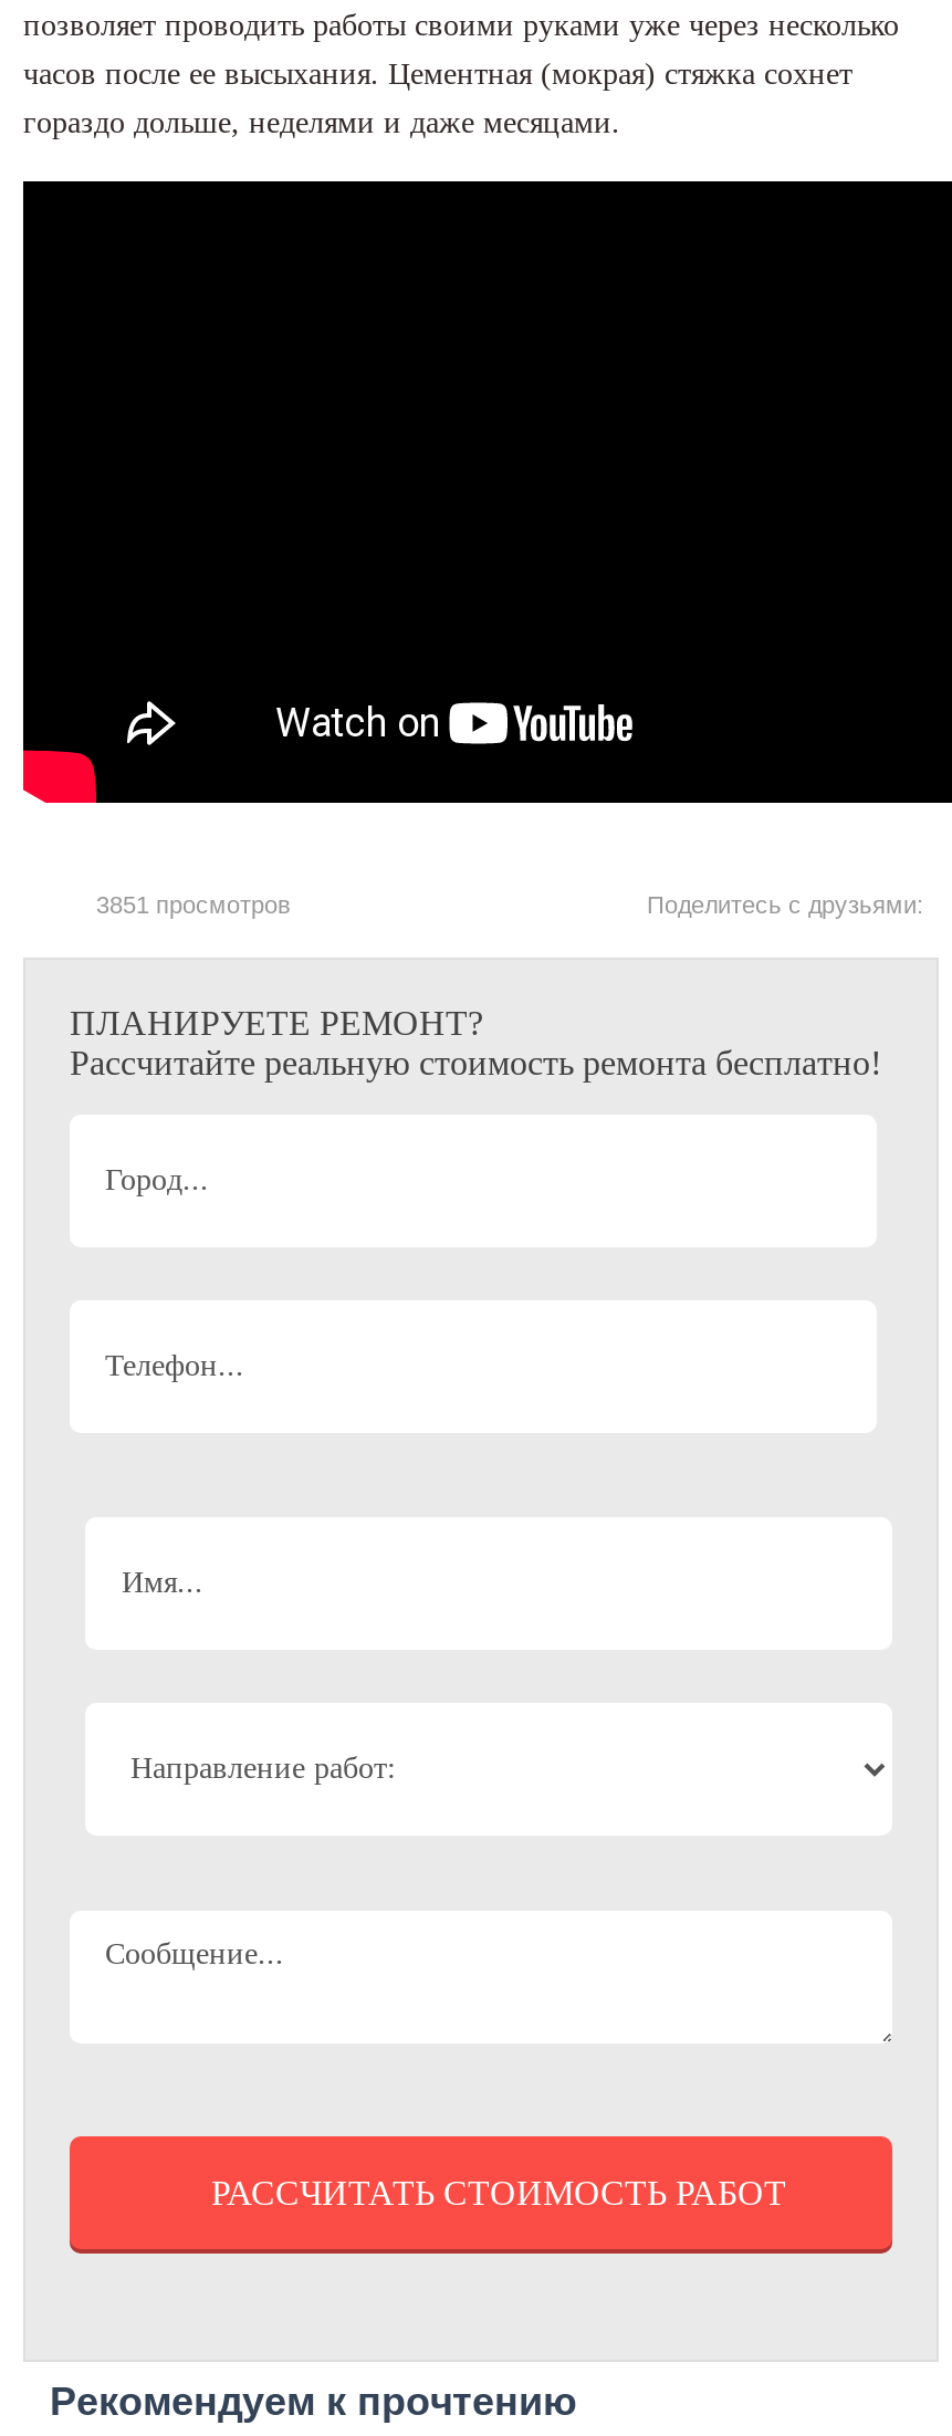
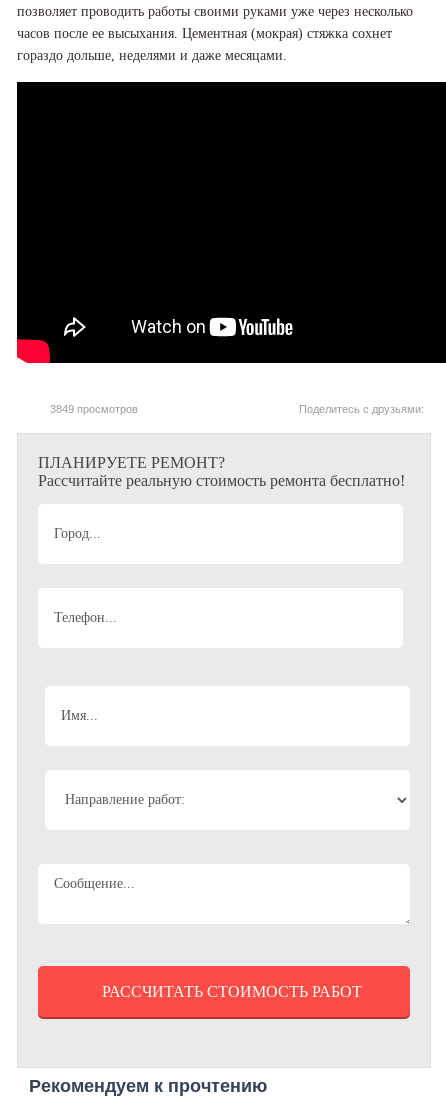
- 3851 просмотров
+ 3849 просмотров
